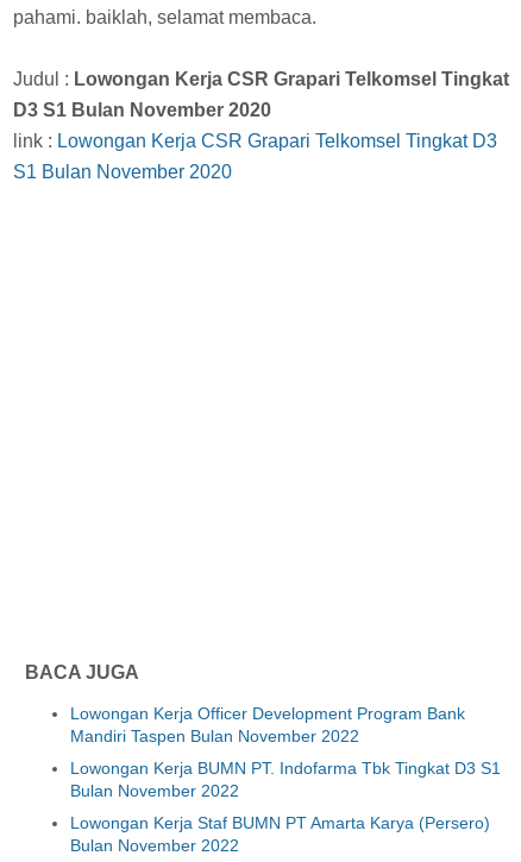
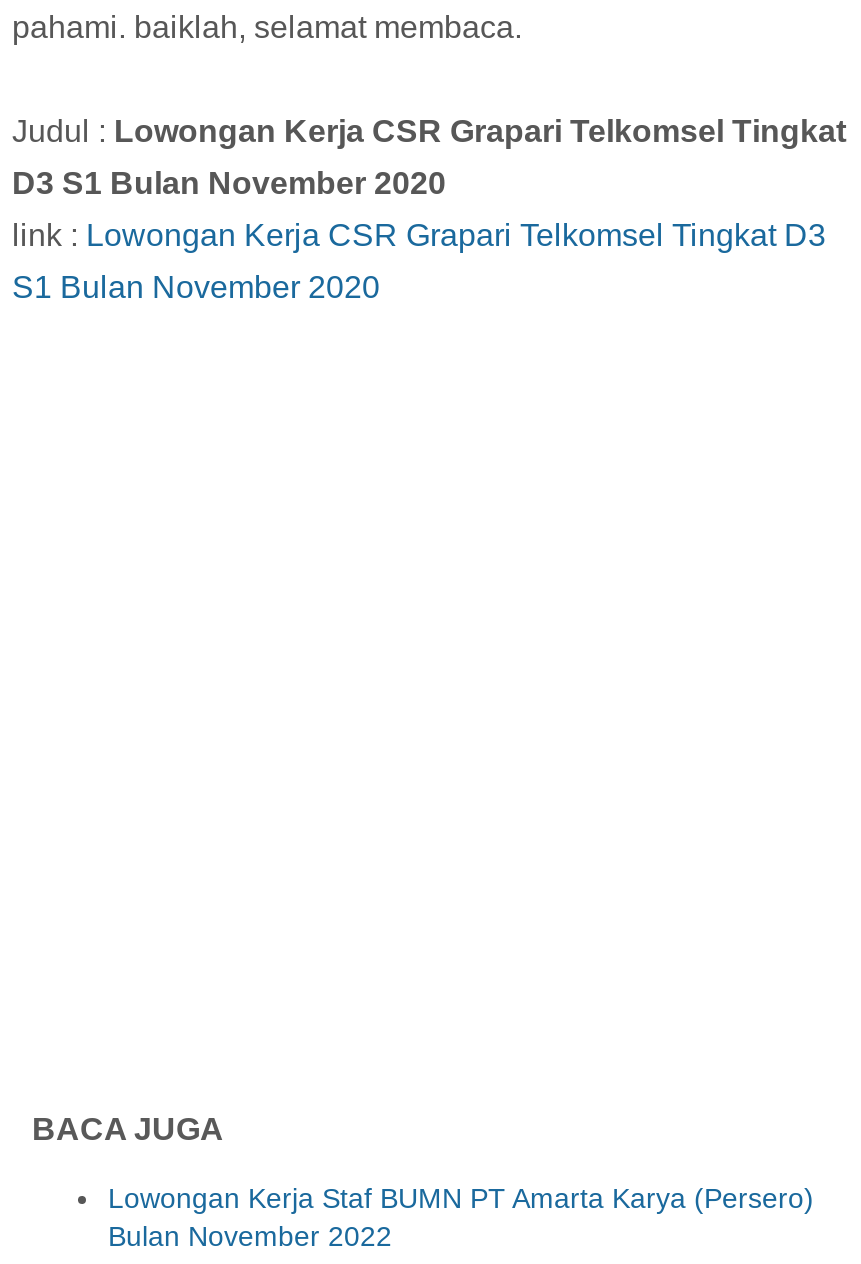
- Lowongan Kerja Officer Development Program Bank
- Mandiri Taspen Bulan November 2022
- Lowongan Kerja BUMN PT. Indofarma Tbk Tingkat D3 S1
- Bulan November 2022
